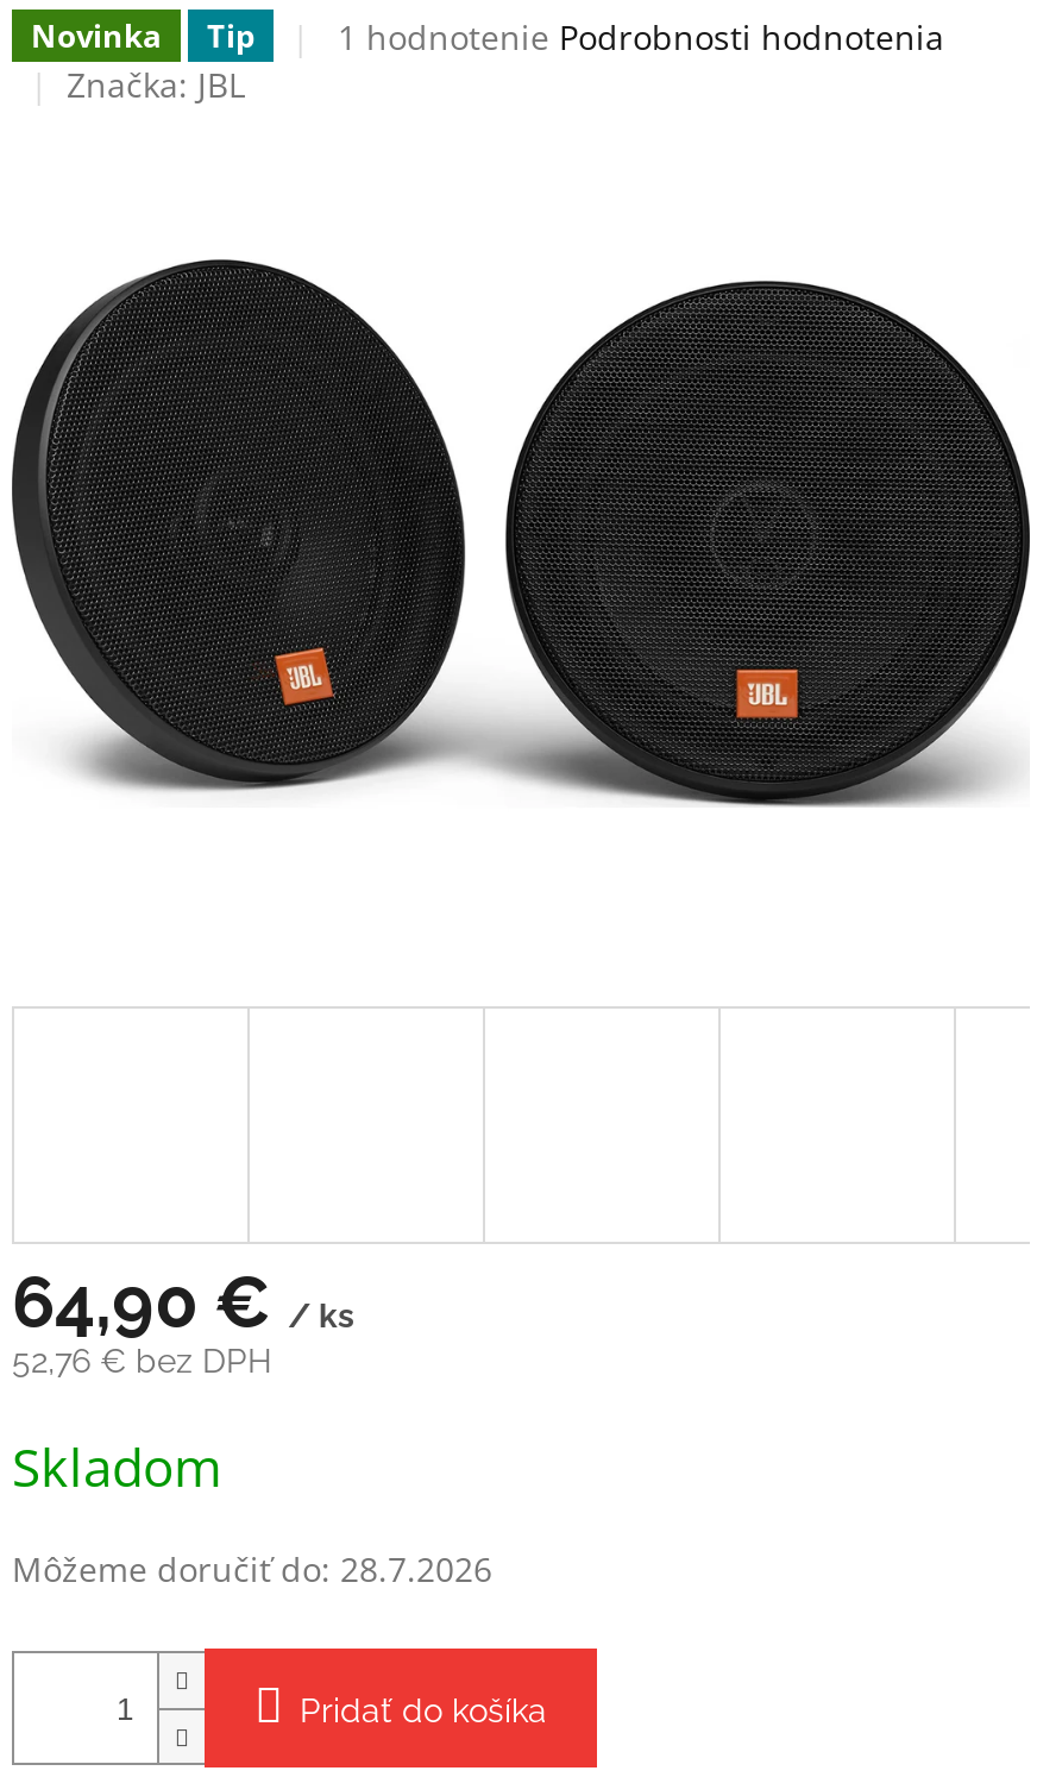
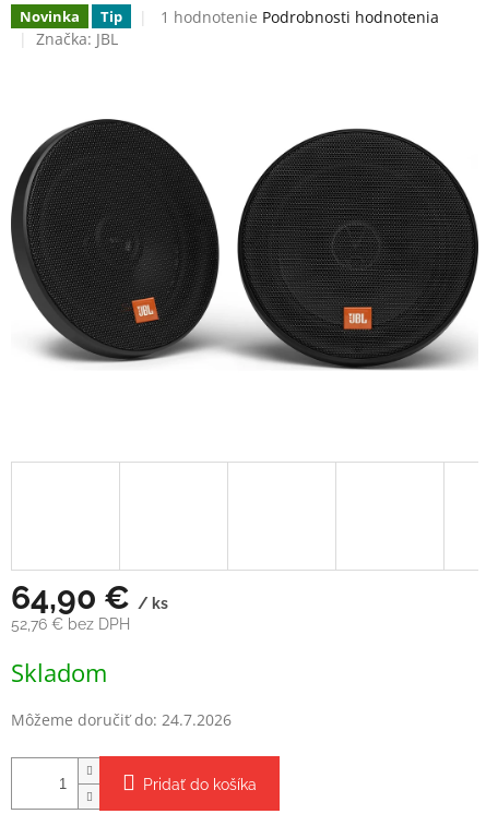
- Môžeme doručiť do: 28.7.2026
+ Môžeme doručiť do: 24.7.2026
